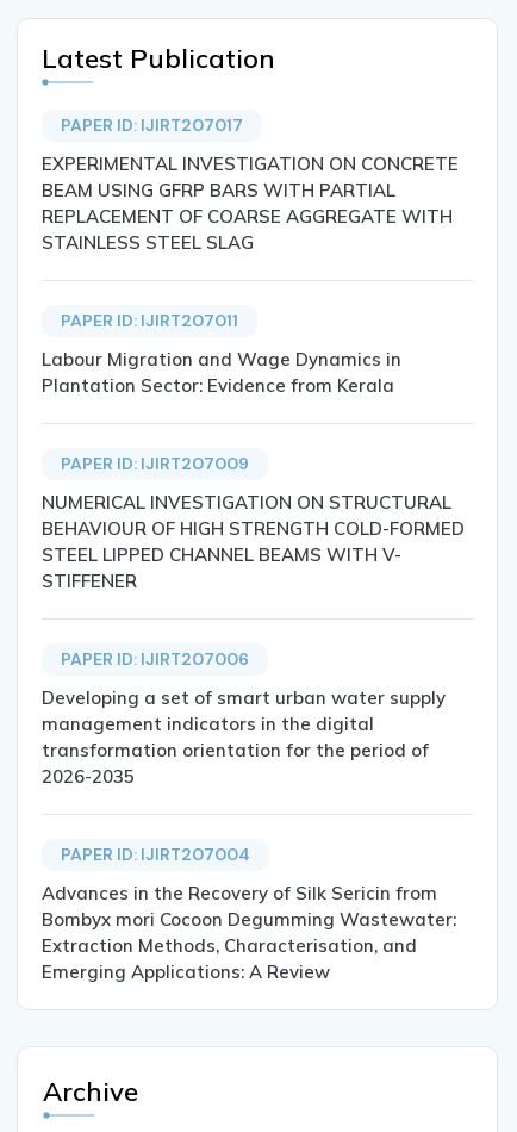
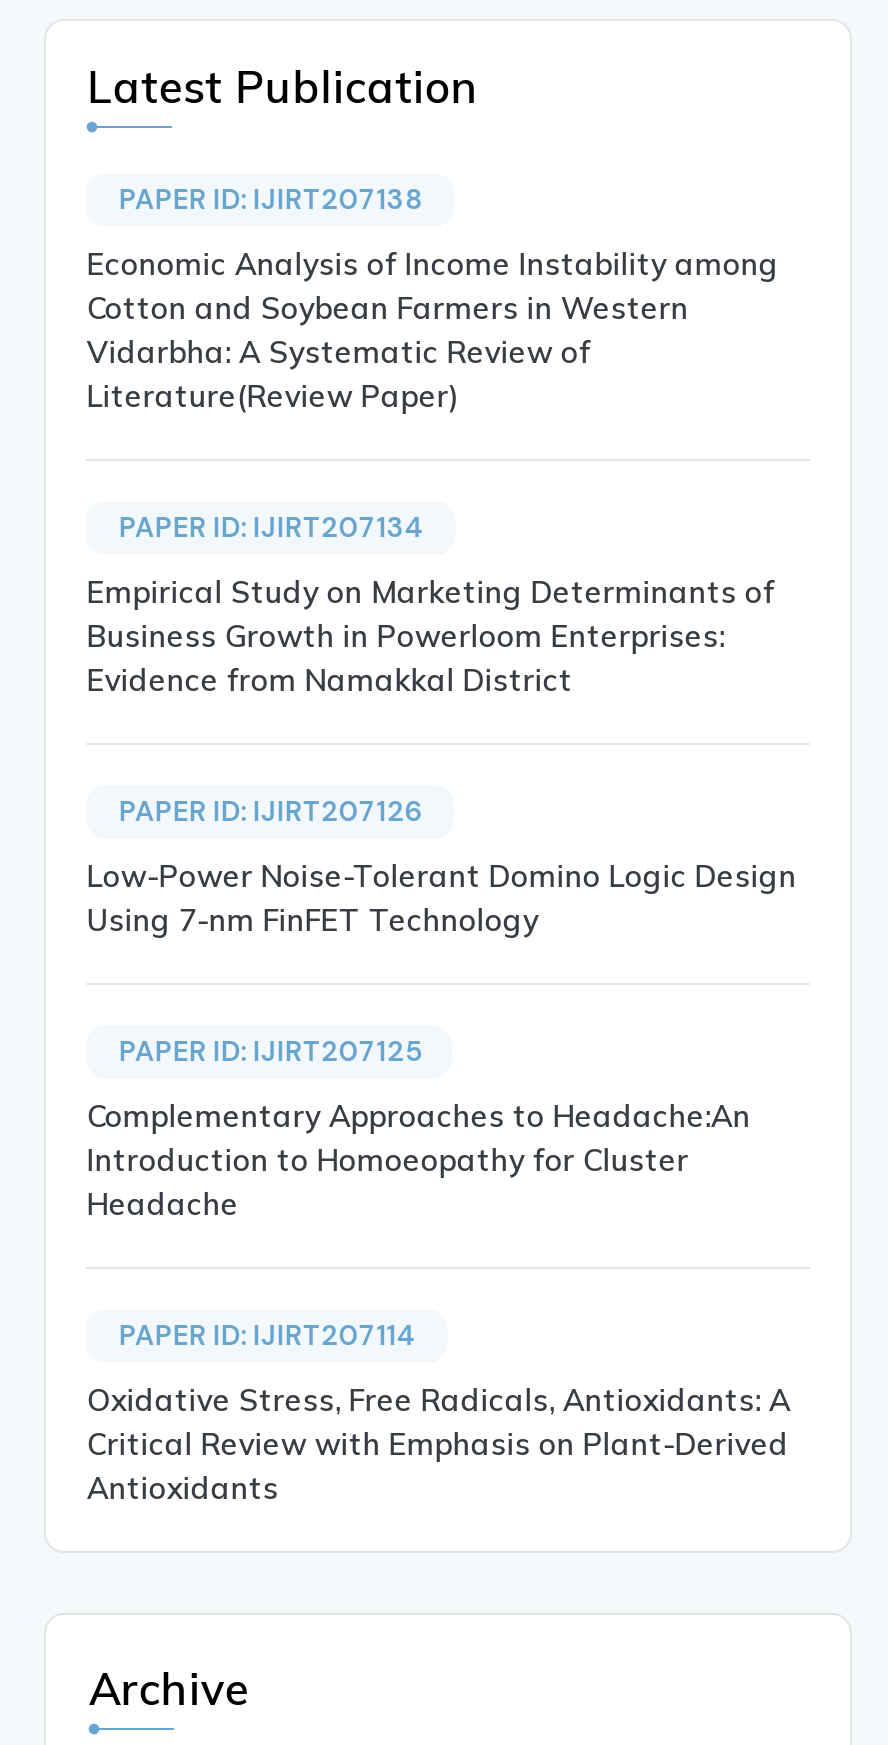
- PAPER ID: IJIRT207017
+ PAPER ID: IJIRT207138

- EXPERIMENTAL INVESTIGATION ON CONCRETE
- BEAM USING GFRP BARS WITH PARTIAL
- REPLACEMENT OF COARSE AGGREGATE WITH
- STAINLESS STEEL SLAG
+ Economic Analysis of Income Instability among
+ Cotton and Soybean Farmers in Western
+ Vidarbha: A Systematic Review of
+ Literature(Review Paper)

- PAPER ID: IJIRT207011
+ PAPER ID: IJIRT207134

- Labour Migration and Wage Dynamics in
- Plantation Sector: Evidence from Kerala
+ Empirical Study on Marketing Determinants of
+ Business Growth in Powerloom Enterprises:
+ Evidence from Namakkal District

- PAPER ID: IJIRT207009
+ PAPER ID: IJIRT207126

- NUMERICAL INVESTIGATION ON STRUCTURAL
- BEHAVIOUR OF HIGH STRENGTH COLD-FORMED
- STEEL LIPPED CHANNEL BEAMS WITH V-
- STIFFENER
+ Low-Power Noise-Tolerant Domino Logic Design
+ Using 7-nm FinFET Technology

- PAPER ID: IJIRT207006
+ PAPER ID: IJIRT207125

- Developing a set of smart urban water supply
- management indicators in the digital
- transformation orientation for the period of
- 2026-2035
+ Complementary Approaches to Headache:An
+ Introduction to Homoeopathy for Cluster
+ Headache

- PAPER ID: IJIRT207004
+ PAPER ID: IJIRT207114

- Advances in the Recovery of Silk Sericin from
- Bombyx mori Cocoon Degumming Wastewater:
- Extraction Methods, Characterisation, and
- Emerging Applications: A Review
+ Oxidative Stress, Free Radicals, Antioxidants: A
+ Critical Review with Emphasis on Plant-Derived
+ Antioxidants
